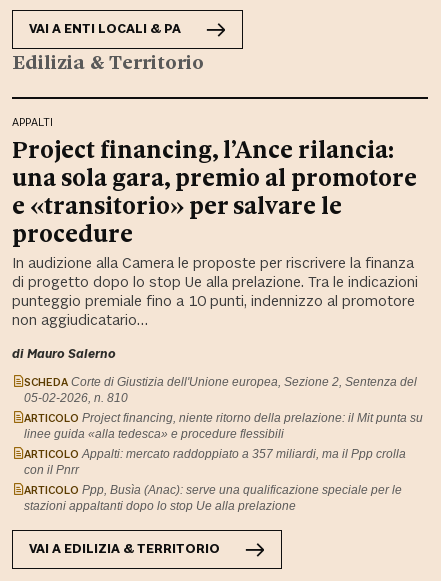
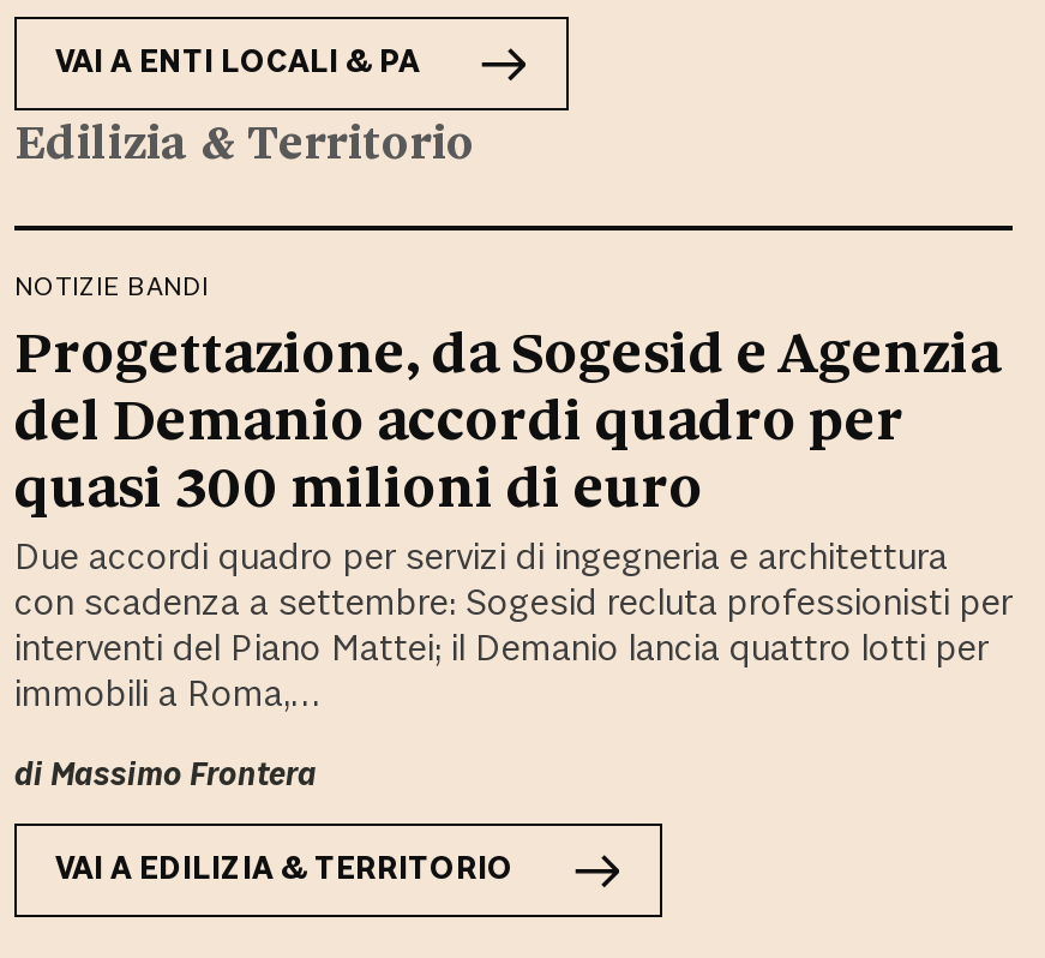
- APPALTI
- Project financing, l’Ance rilancia:
- una sola gara, premio al promotore
- e «transitorio» per salvare le
- procedure
- In audizione alla Camera le proposte per riscrivere la finanza
- di progetto dopo lo stop Ue alla prelazione. Tra le indicazioni
- punteggio premiale fino a 10 punti, indennizzo al promotore
- non aggiudicatario…
- di Mauro Salerno
- SCHEDA Corte di Giustizia dell'Unione europea, Sezione 2, Sentenza del
- 05-02-2026, n. 810
- ARTICOLO Project financing, niente ritorno della prelazione: il Mit punta su
- linee guida «alla tedesca» e procedure flessibili
- ARTICOLO Appalti: mercato raddoppiato a 357 miliardi, ma il Ppp crolla
- con il Pnrr
- ARTICOLO Ppp, Busìa (Anac): serve una qualificazione speciale per le
- stazioni appaltanti dopo lo stop Ue alla prelazione
+ NOTIZIE BANDI
+ Progettazione, da Sogesid e Agenzia
+ del Demanio accordi quadro per
+ quasi 300 milioni di euro
+ Due accordi quadro per servizi di ingegneria e architettura
+ con scadenza a settembre: Sogesid recluta professionisti per
+ interventi del Piano Mattei; il Demanio lancia quattro lotti per
+ immobili a Roma,…
+ di Massimo Frontera
